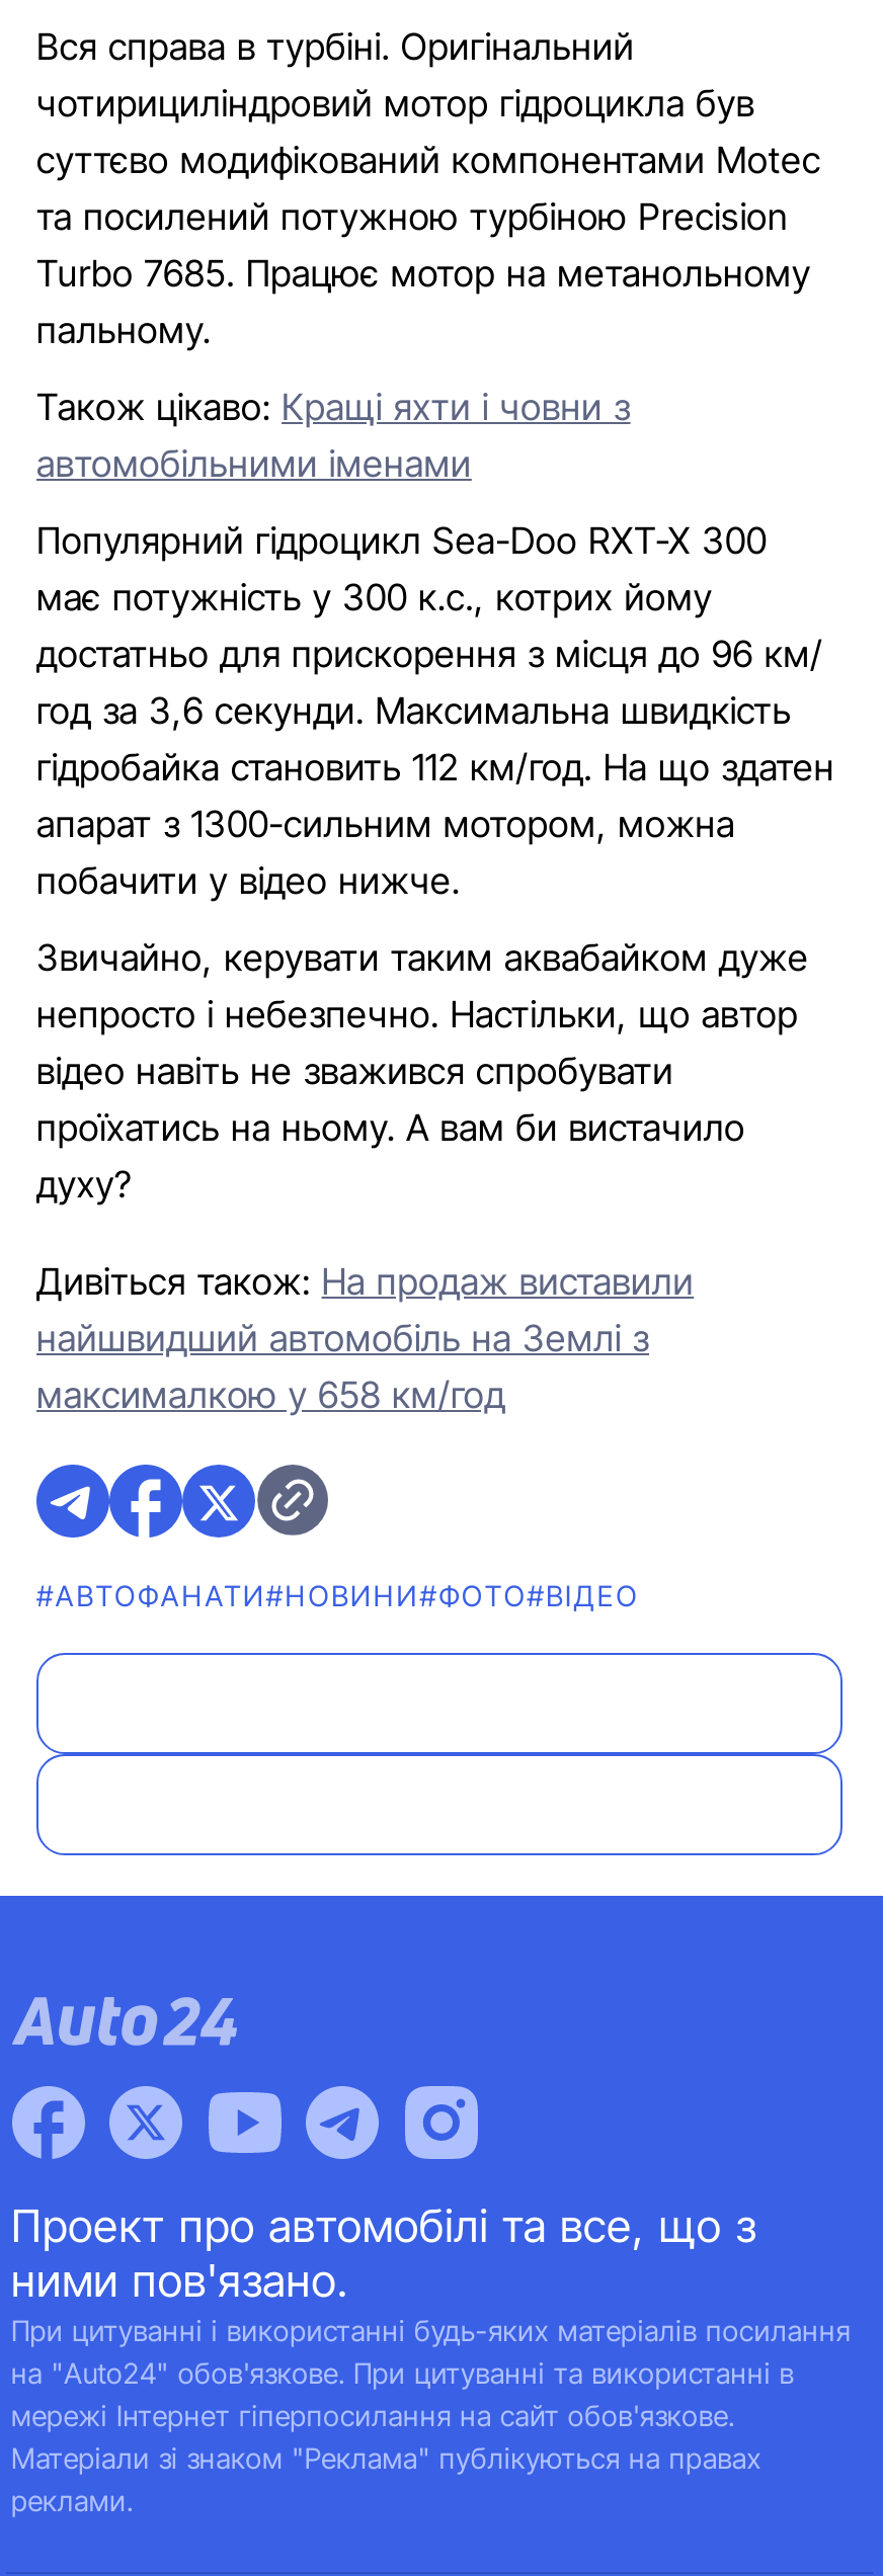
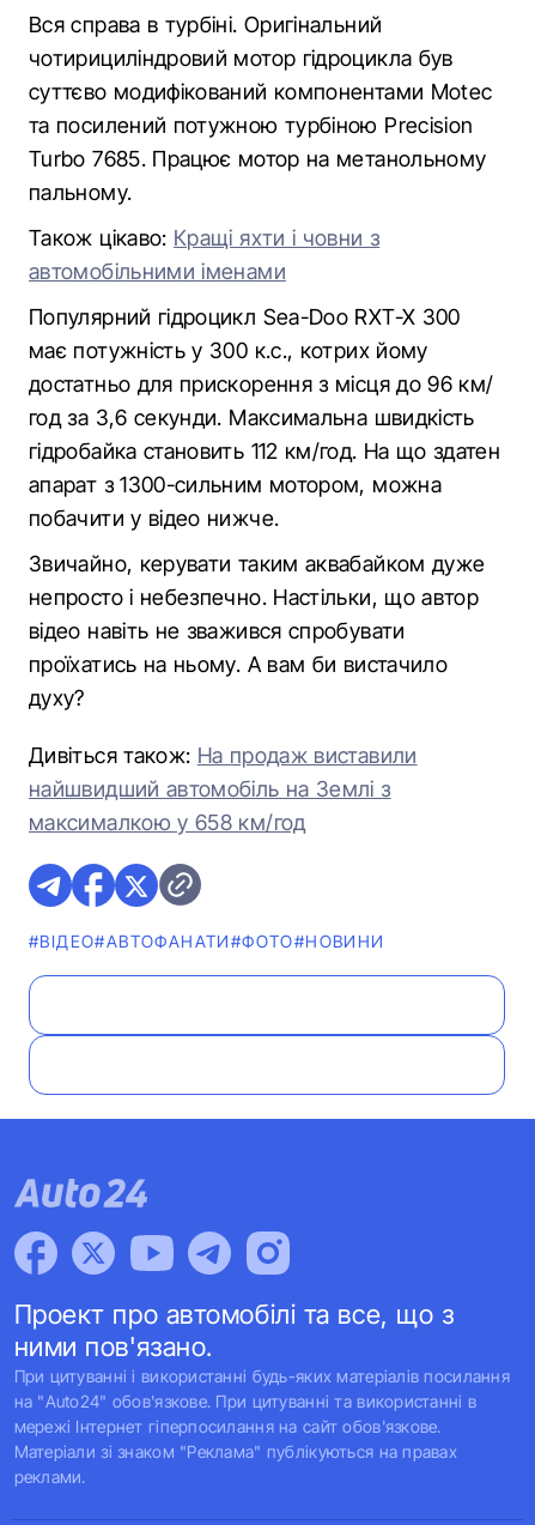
- #АВТОФАНАТИ#НОВИНИ#ФОТО#ВІДЕО
+ #ВІДЕО#АВТОФАНАТИ#ФОТО#НОВИНИ
